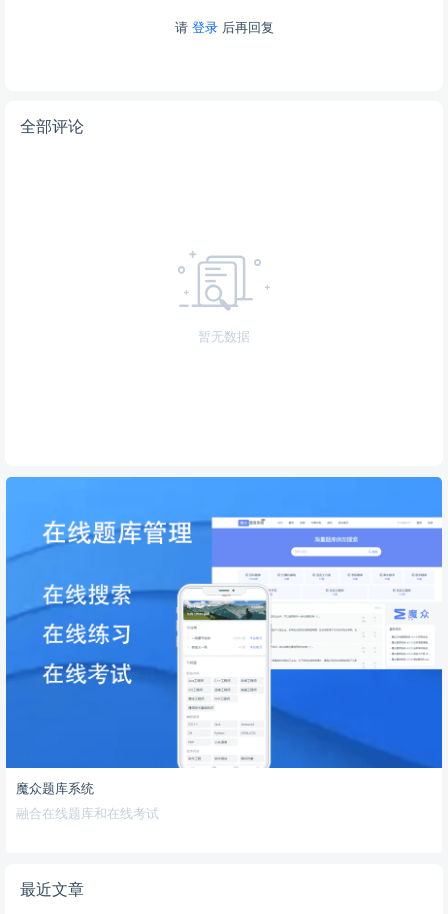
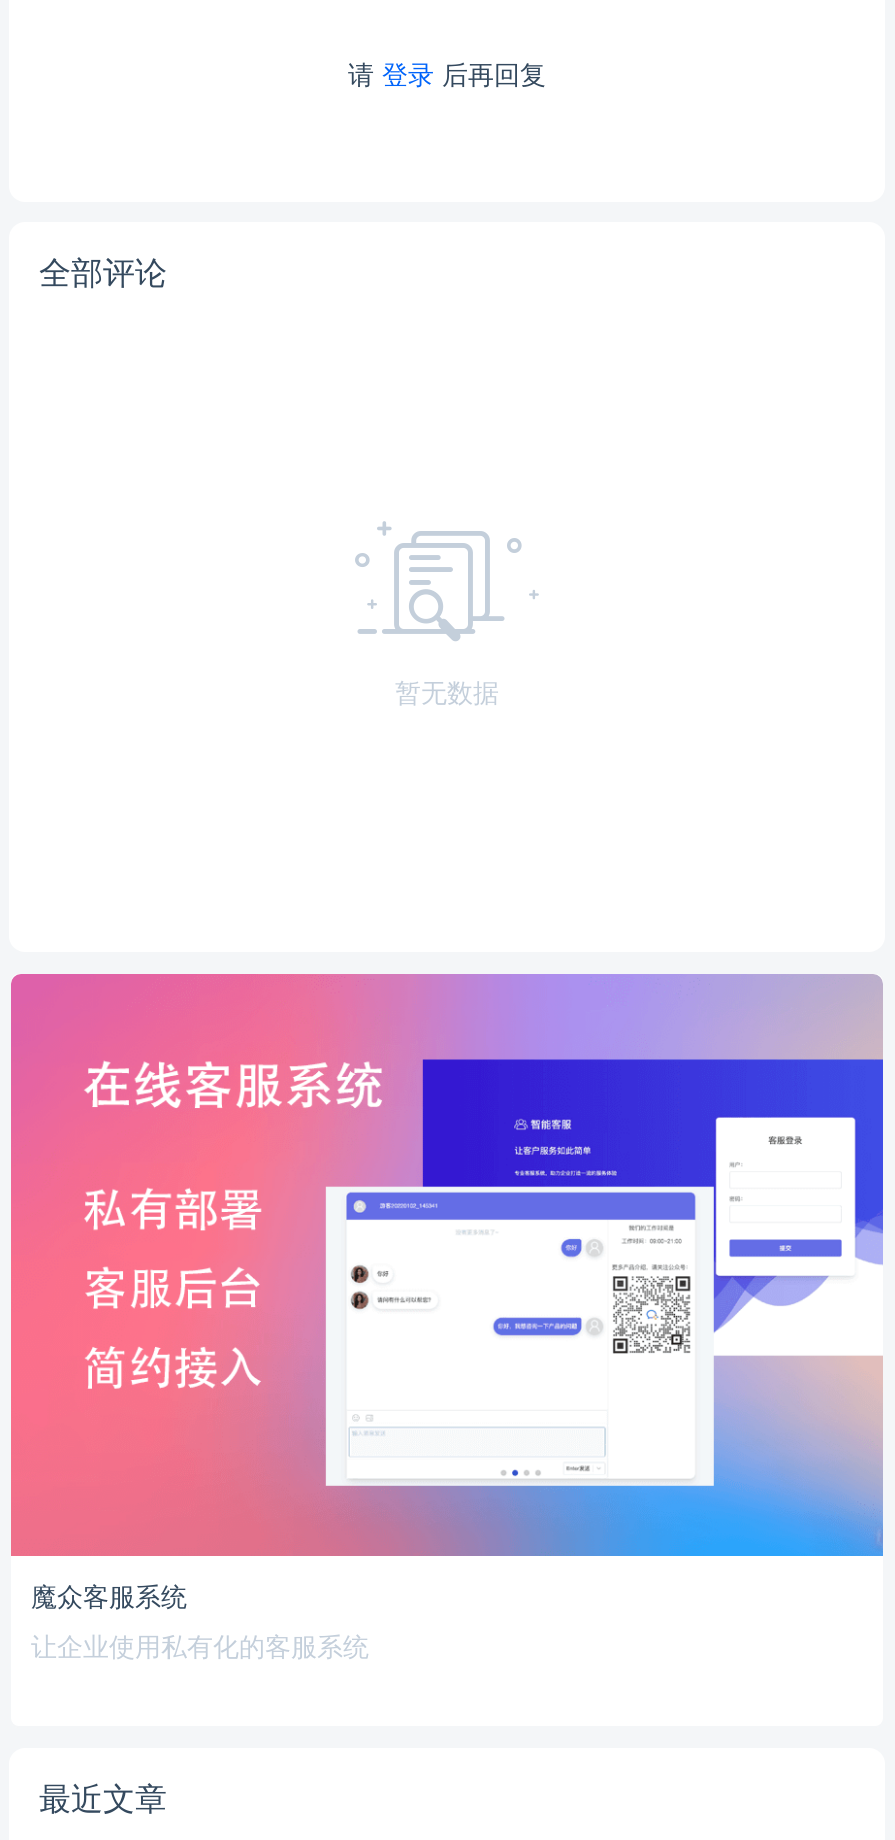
- [image]
- 魔众题库系统
- 融合在线题库和在线考试
+ [image]
+ 魔众客服系统
+ 让企业使用私有化的客服系统
